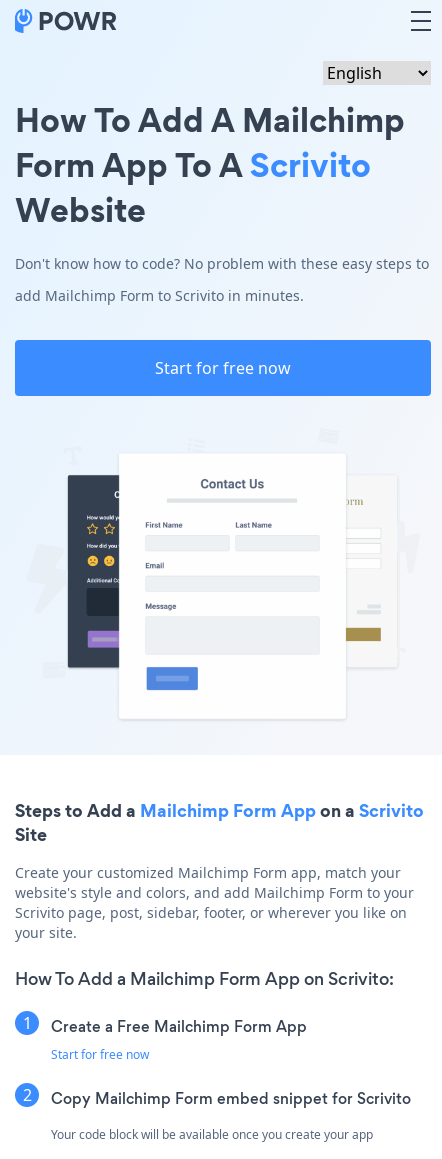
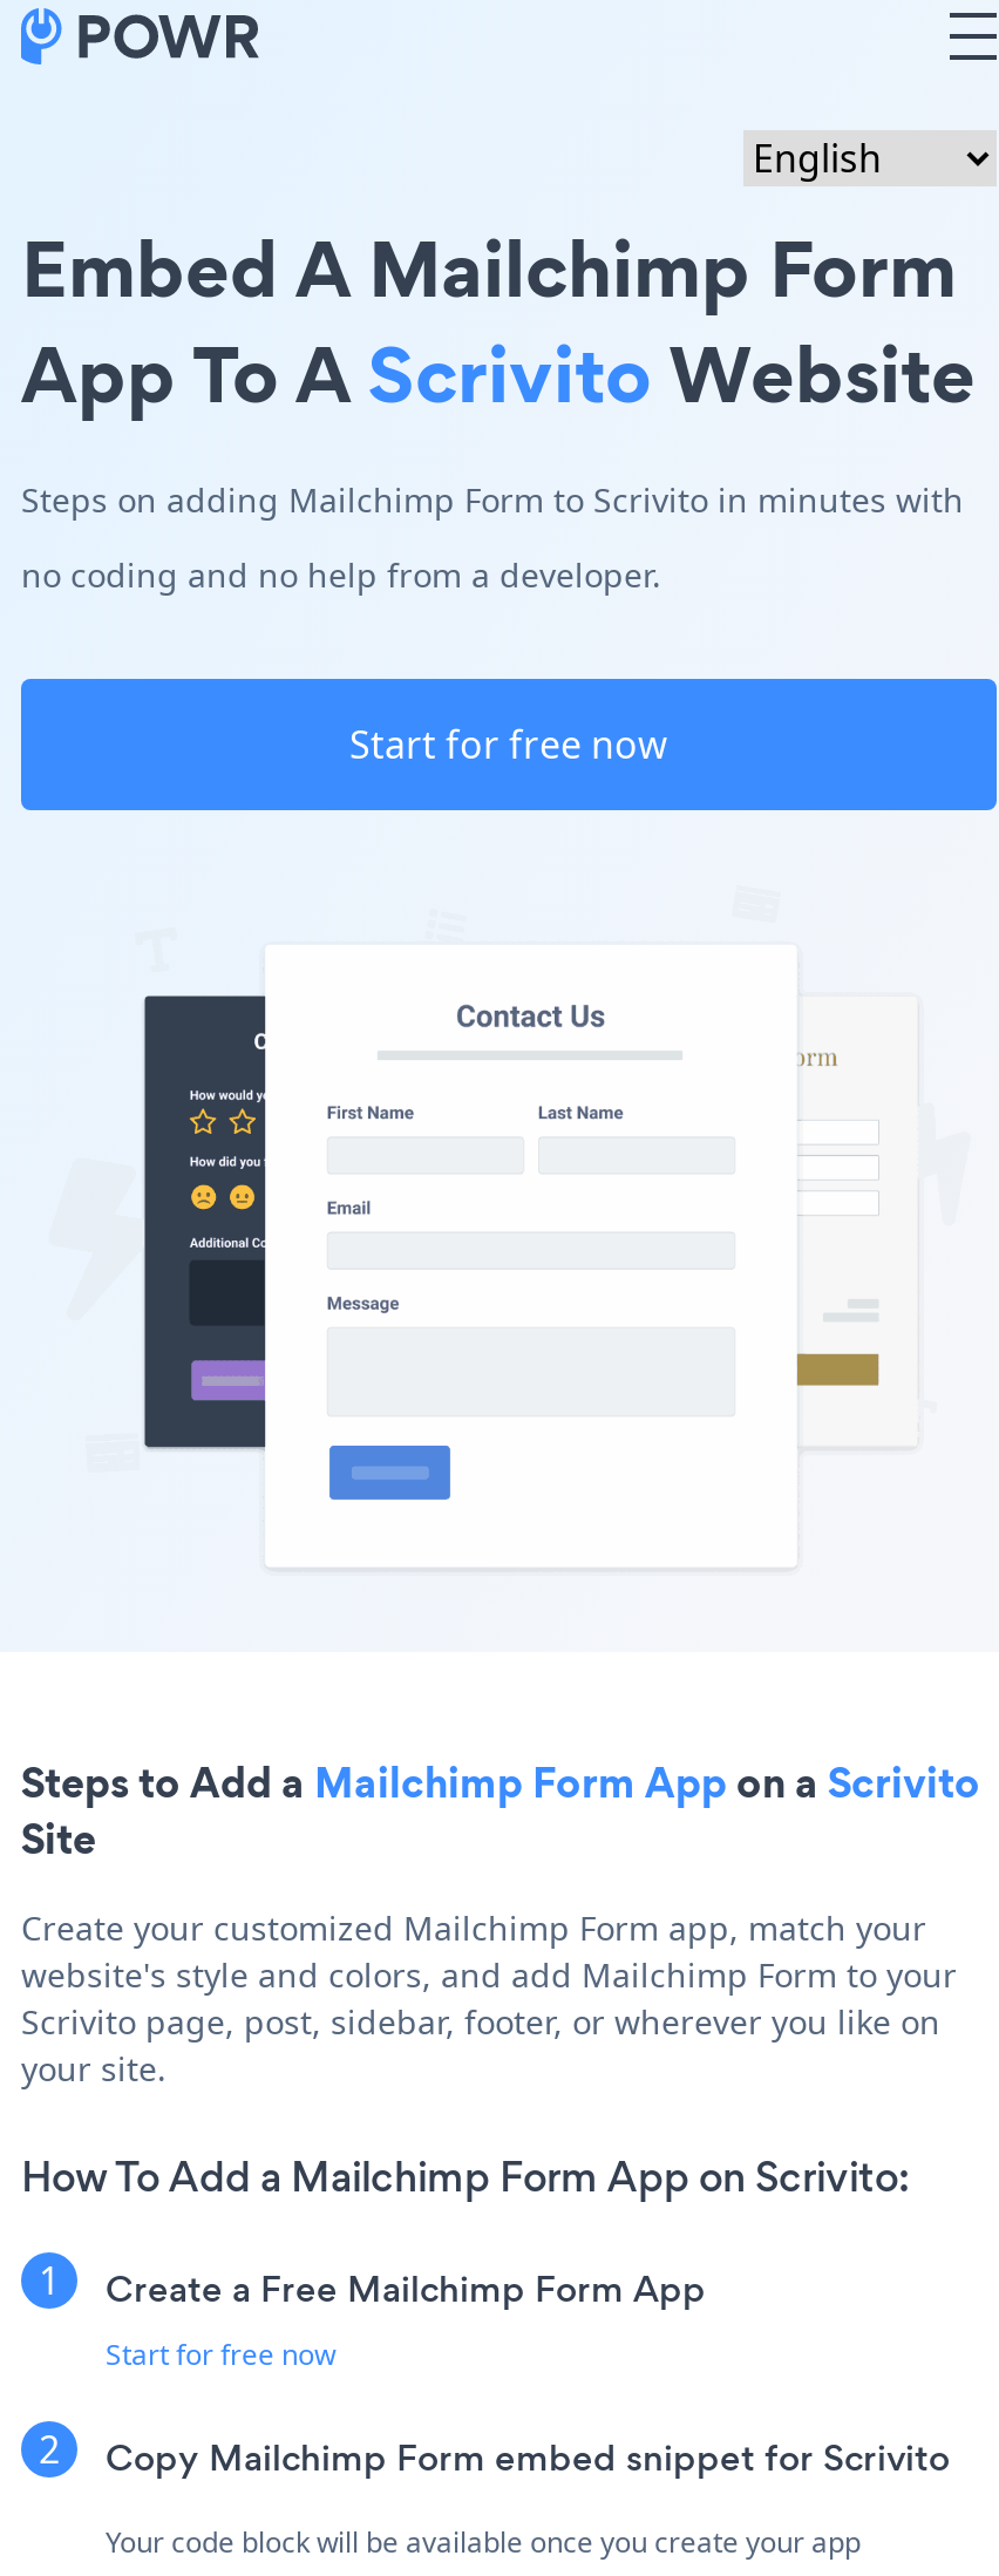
- How To Add A Mailchimp
- Form App To A Scrivito
- Website
- Don't know how to code? No problem with these easy steps to
+ Embed A Mailchimp Form
+ App To A Scrivito Website
+ Steps on adding Mailchimp Form to Scrivito in minutes with

- add Mailchimp Form to Scrivito in minutes.
+ no coding and no help from a developer.
